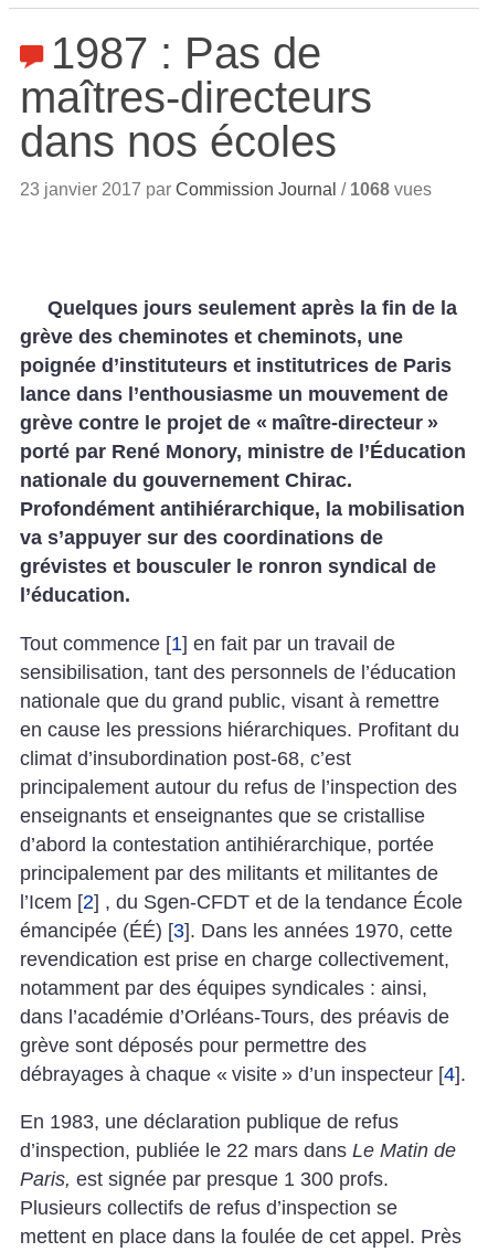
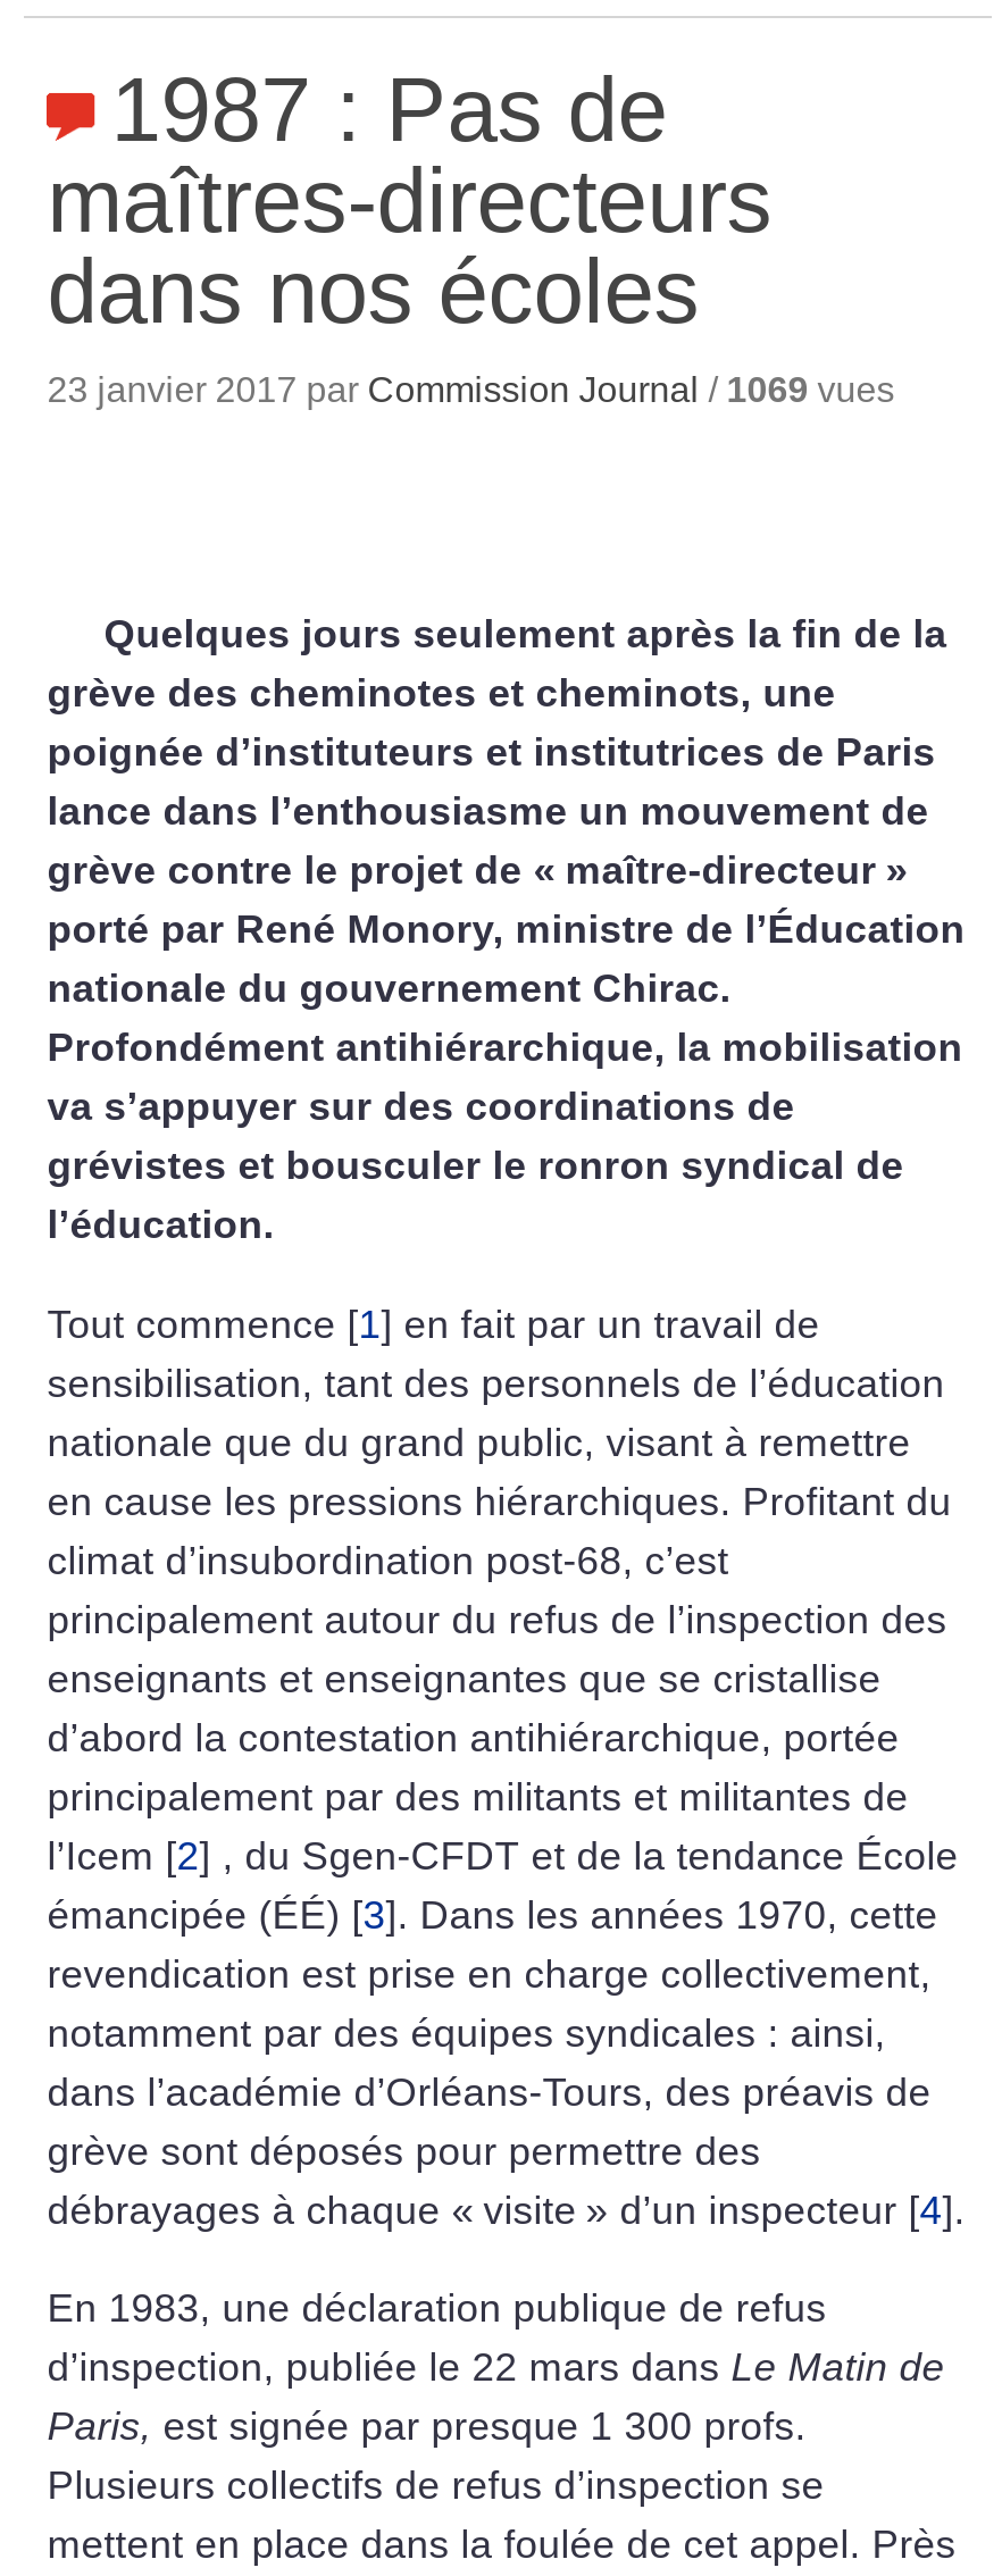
- 23 janvier 2017 par Commission Journal / 1068 vues
+ 23 janvier 2017 par Commission Journal / 1069 vues
